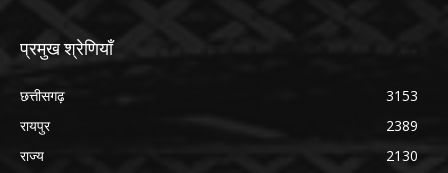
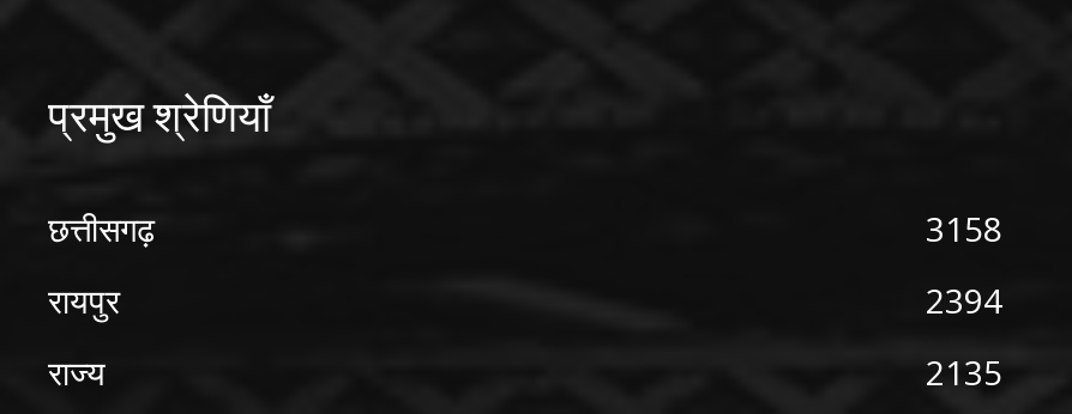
- 3153
+ 3158

- 2389
+ 2394

- 2130
+ 2135
